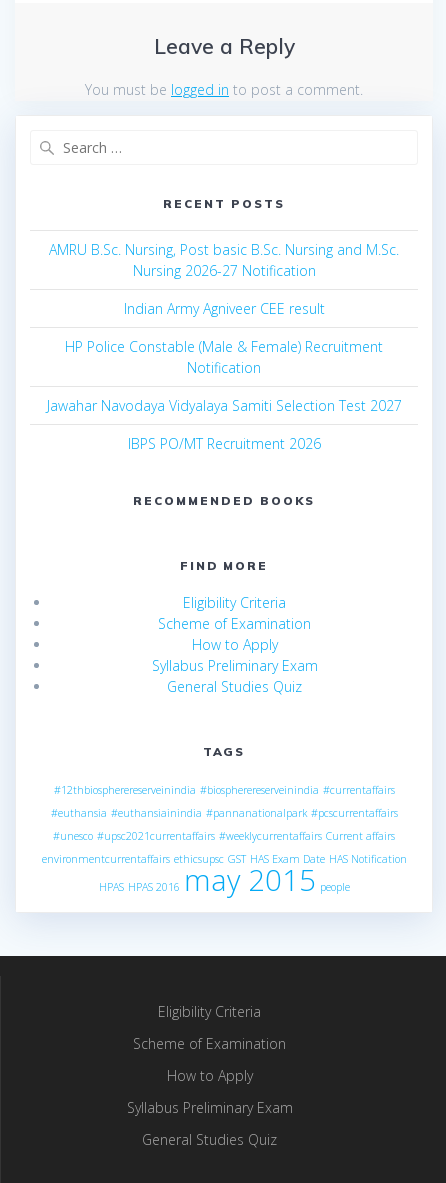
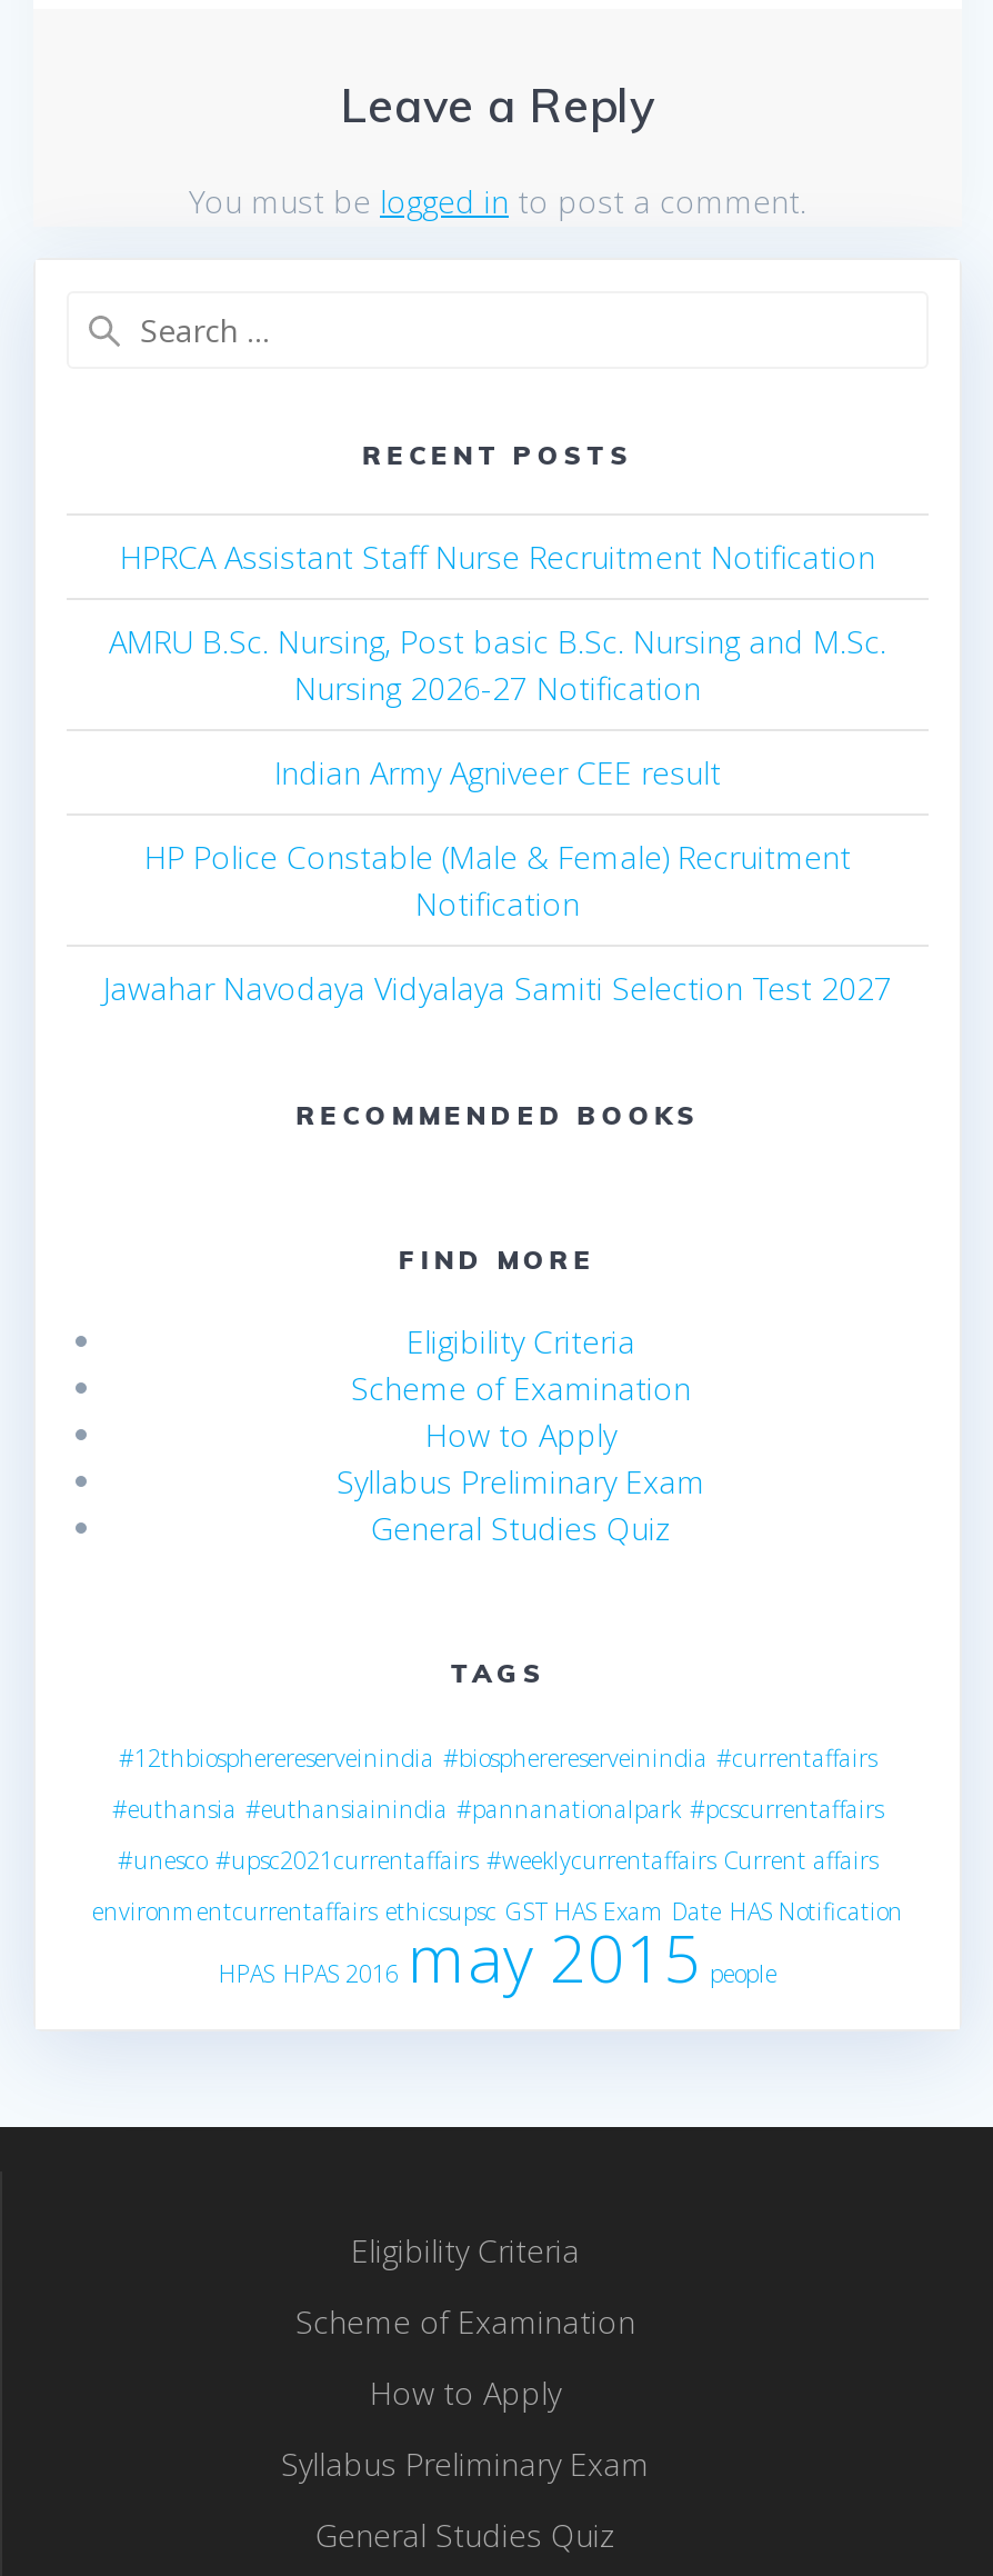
+ HPRCA Assistant Staff Nurse Recruitment Notification

moved down: AMRU B.Sc. Nursing, Post basic B.Sc. Nursing and M.Sc. | Nursing 2026-27 Notification | Indian Army Agniveer CEE result | HP Police Constable (Male & Female) Recruitment | Notification | Jawahar Navodaya Vidyalaya Samiti Selection Test 2027

- IBPS PO/MT Recruitment 2026
